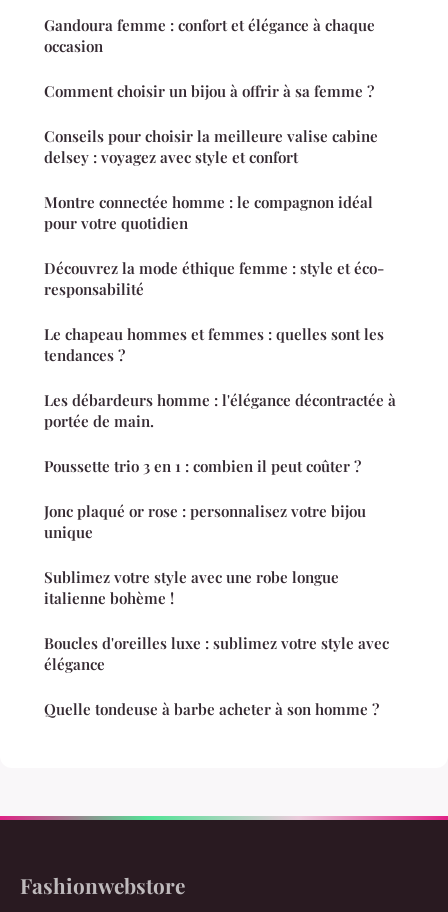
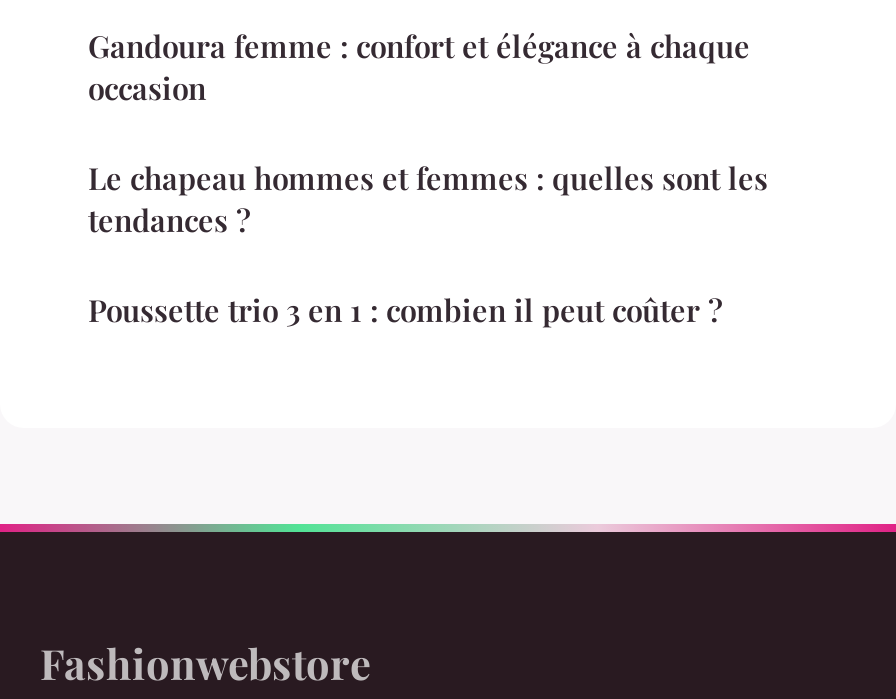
- Comment choisir un bijou à offrir à sa femme ?
- Conseils pour choisir la meilleure valise cabine
- delsey : voyagez avec style et confort
- Montre connectée homme : le compagnon idéal
- pour votre quotidien
- Découvrez la mode éthique femme : style et éco-
- responsabilité

- Les débardeurs homme : l'élégance décontractée à
- portée de main.

- Jonc plaqué or rose : personnalisez votre bijou
- unique
- Sublimez votre style avec une robe longue
- italienne bohème !
- Boucles d'oreilles luxe : sublimez votre style avec
- élégance
- Quelle tondeuse à barbe acheter à son homme ?
